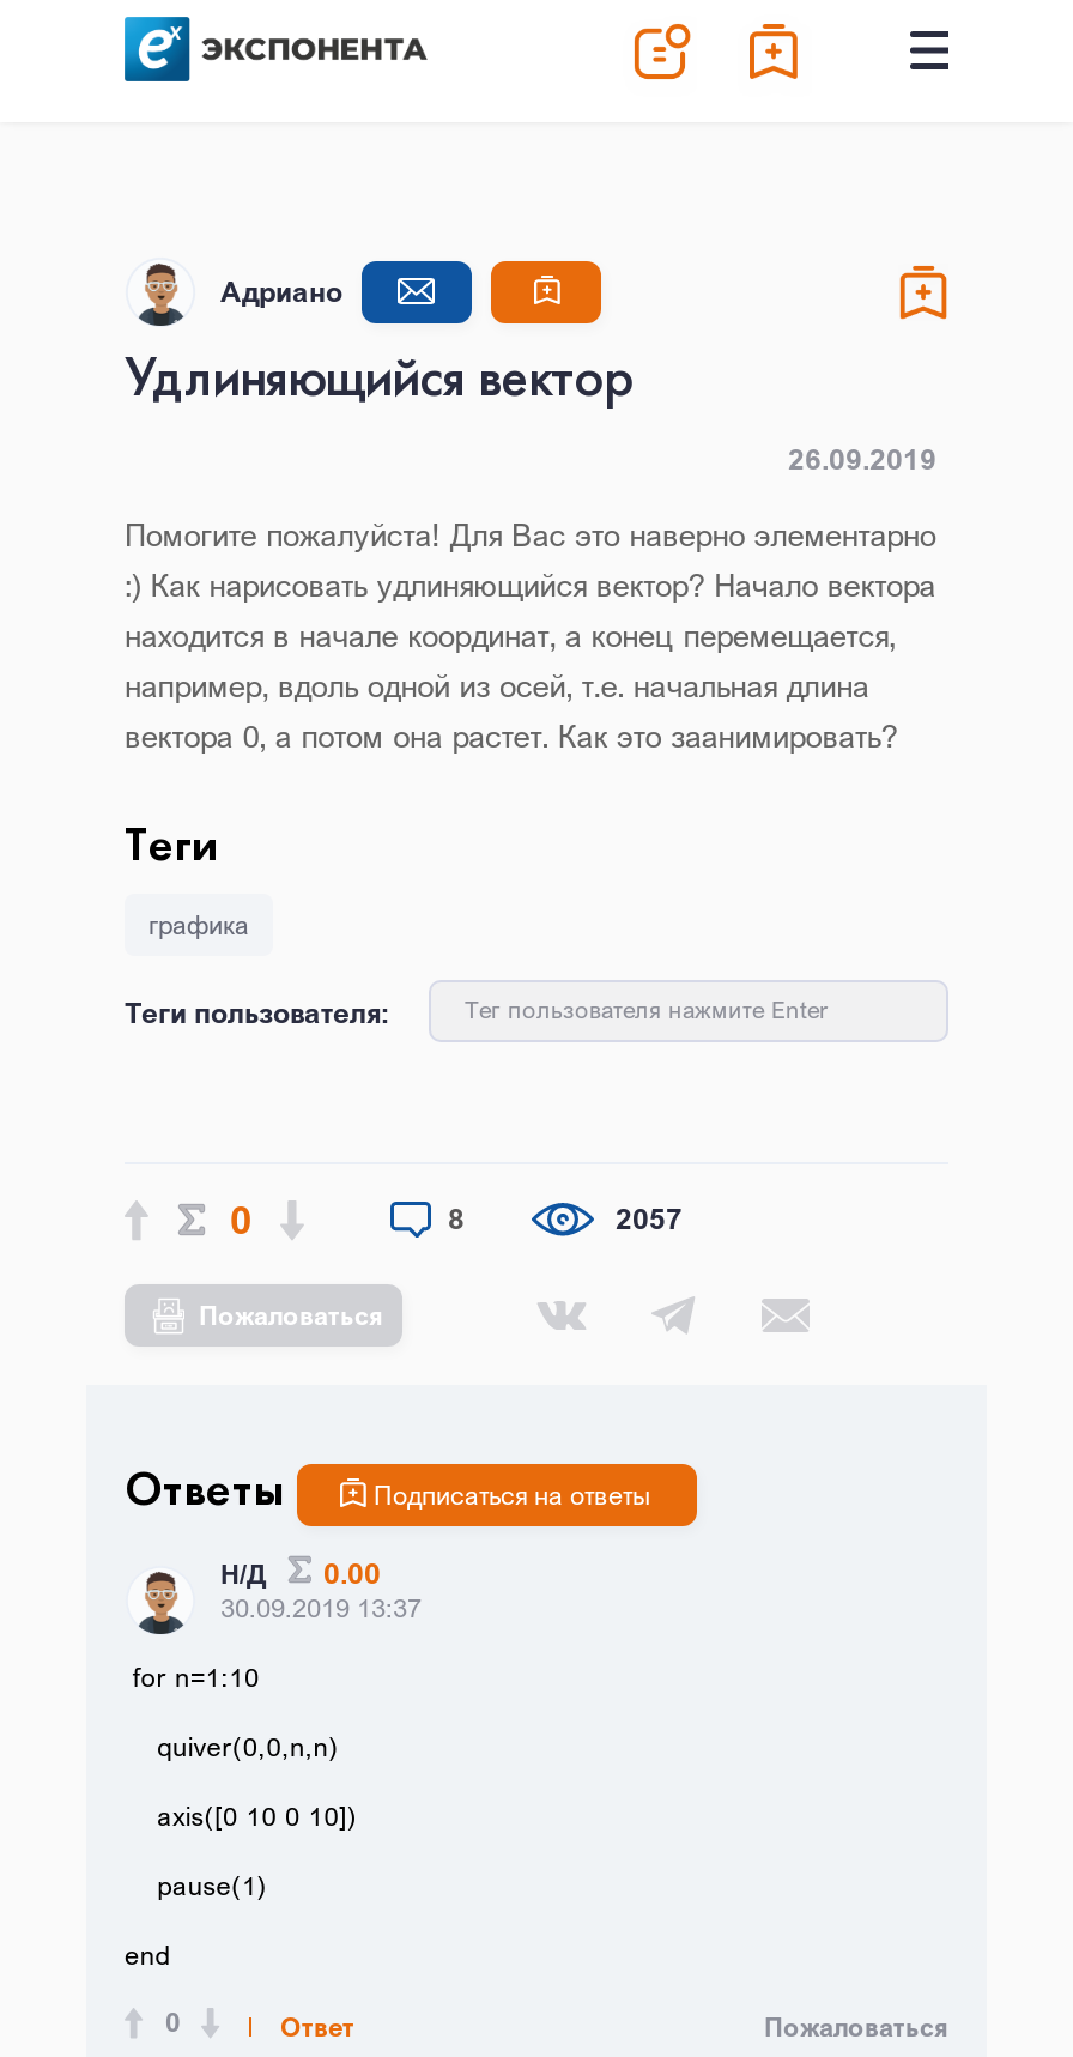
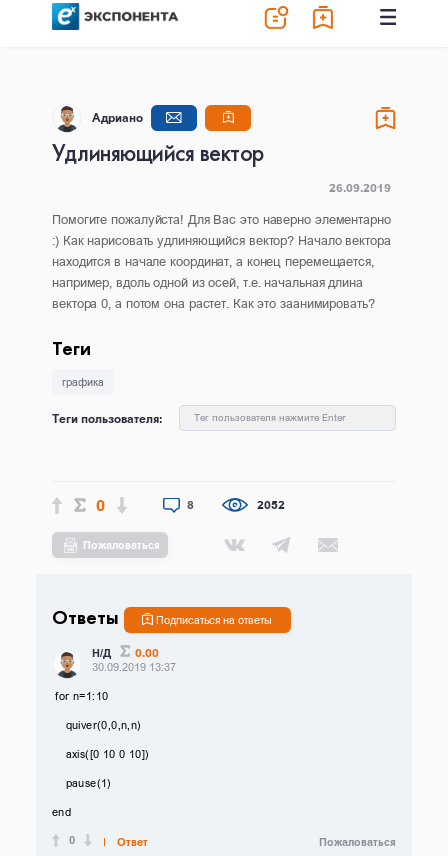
- 2057
+ 2052
